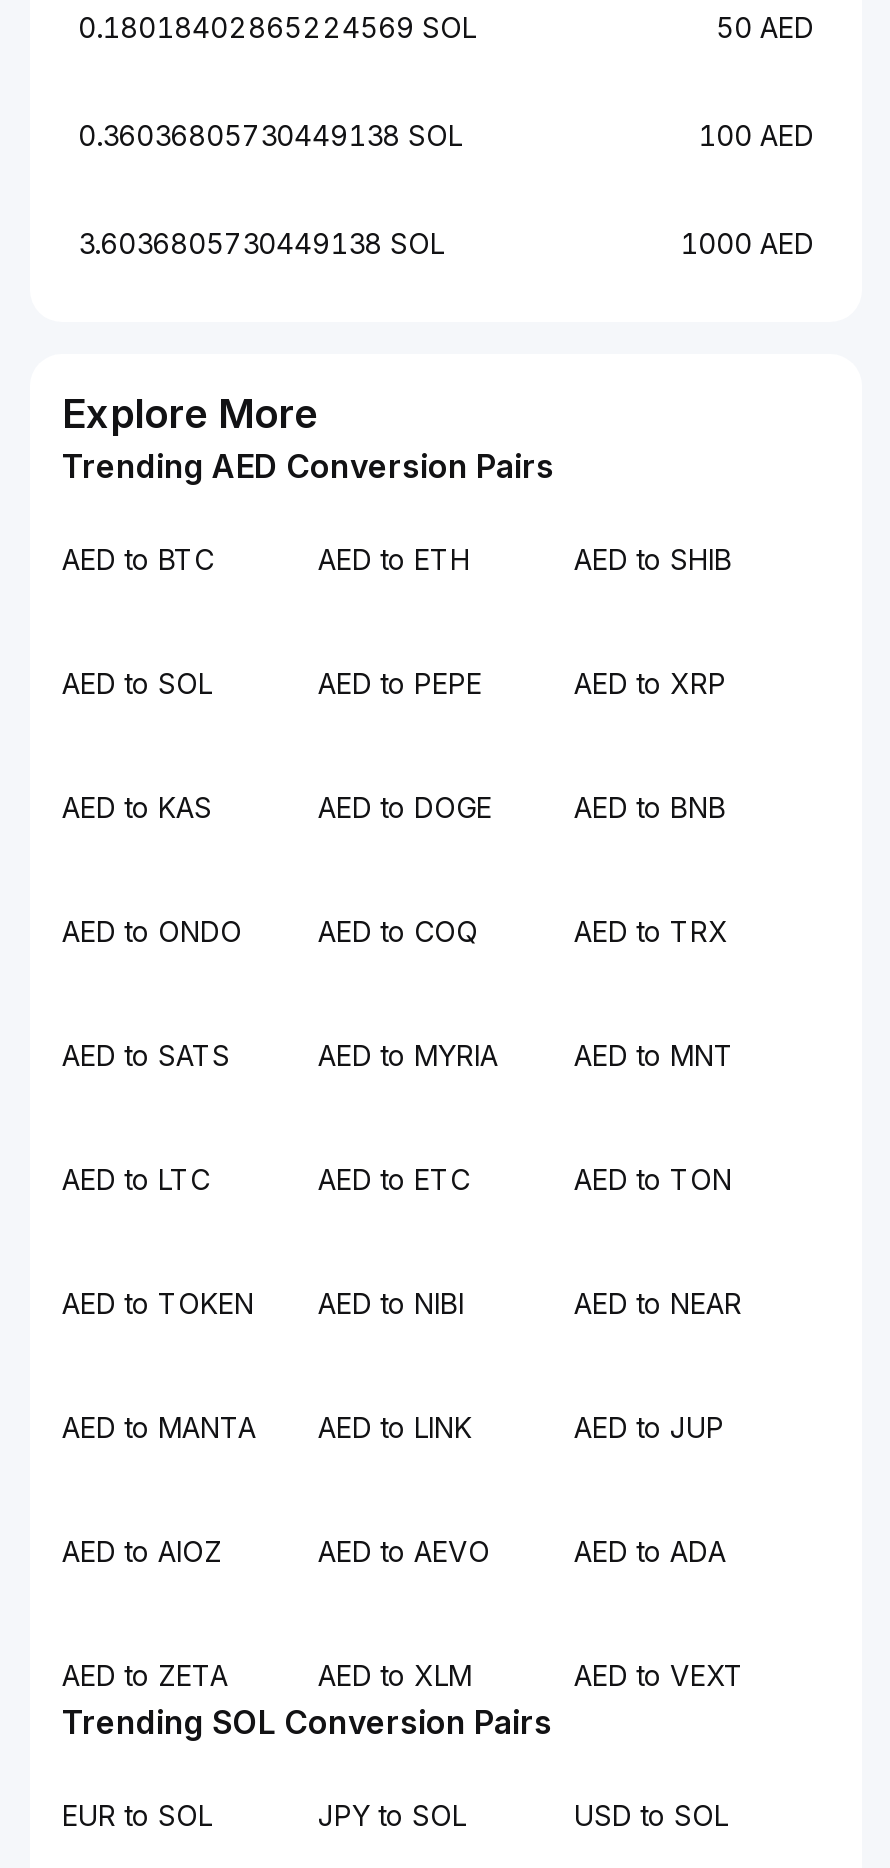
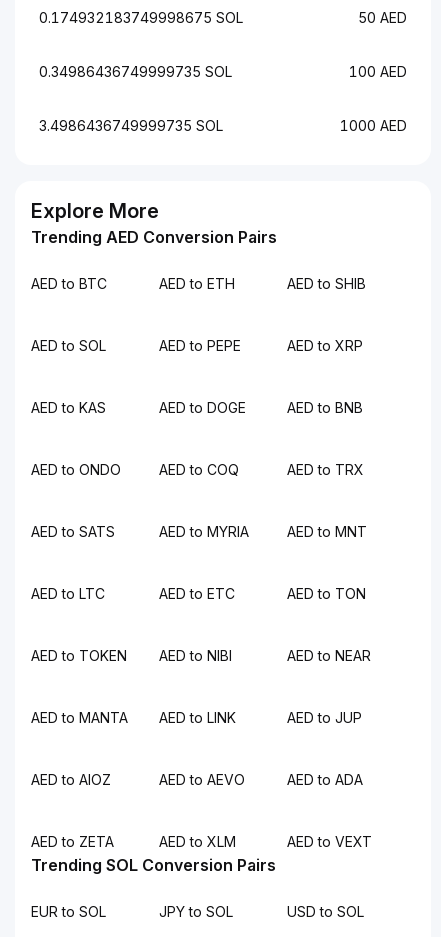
- 0.18018402865224569 SOL
+ 0.174932183749998675 SOL

- 0.36036805730449138 SOL
+ 0.34986436749999735 SOL

- 3.6036805730449138 SOL
+ 3.4986436749999735 SOL
